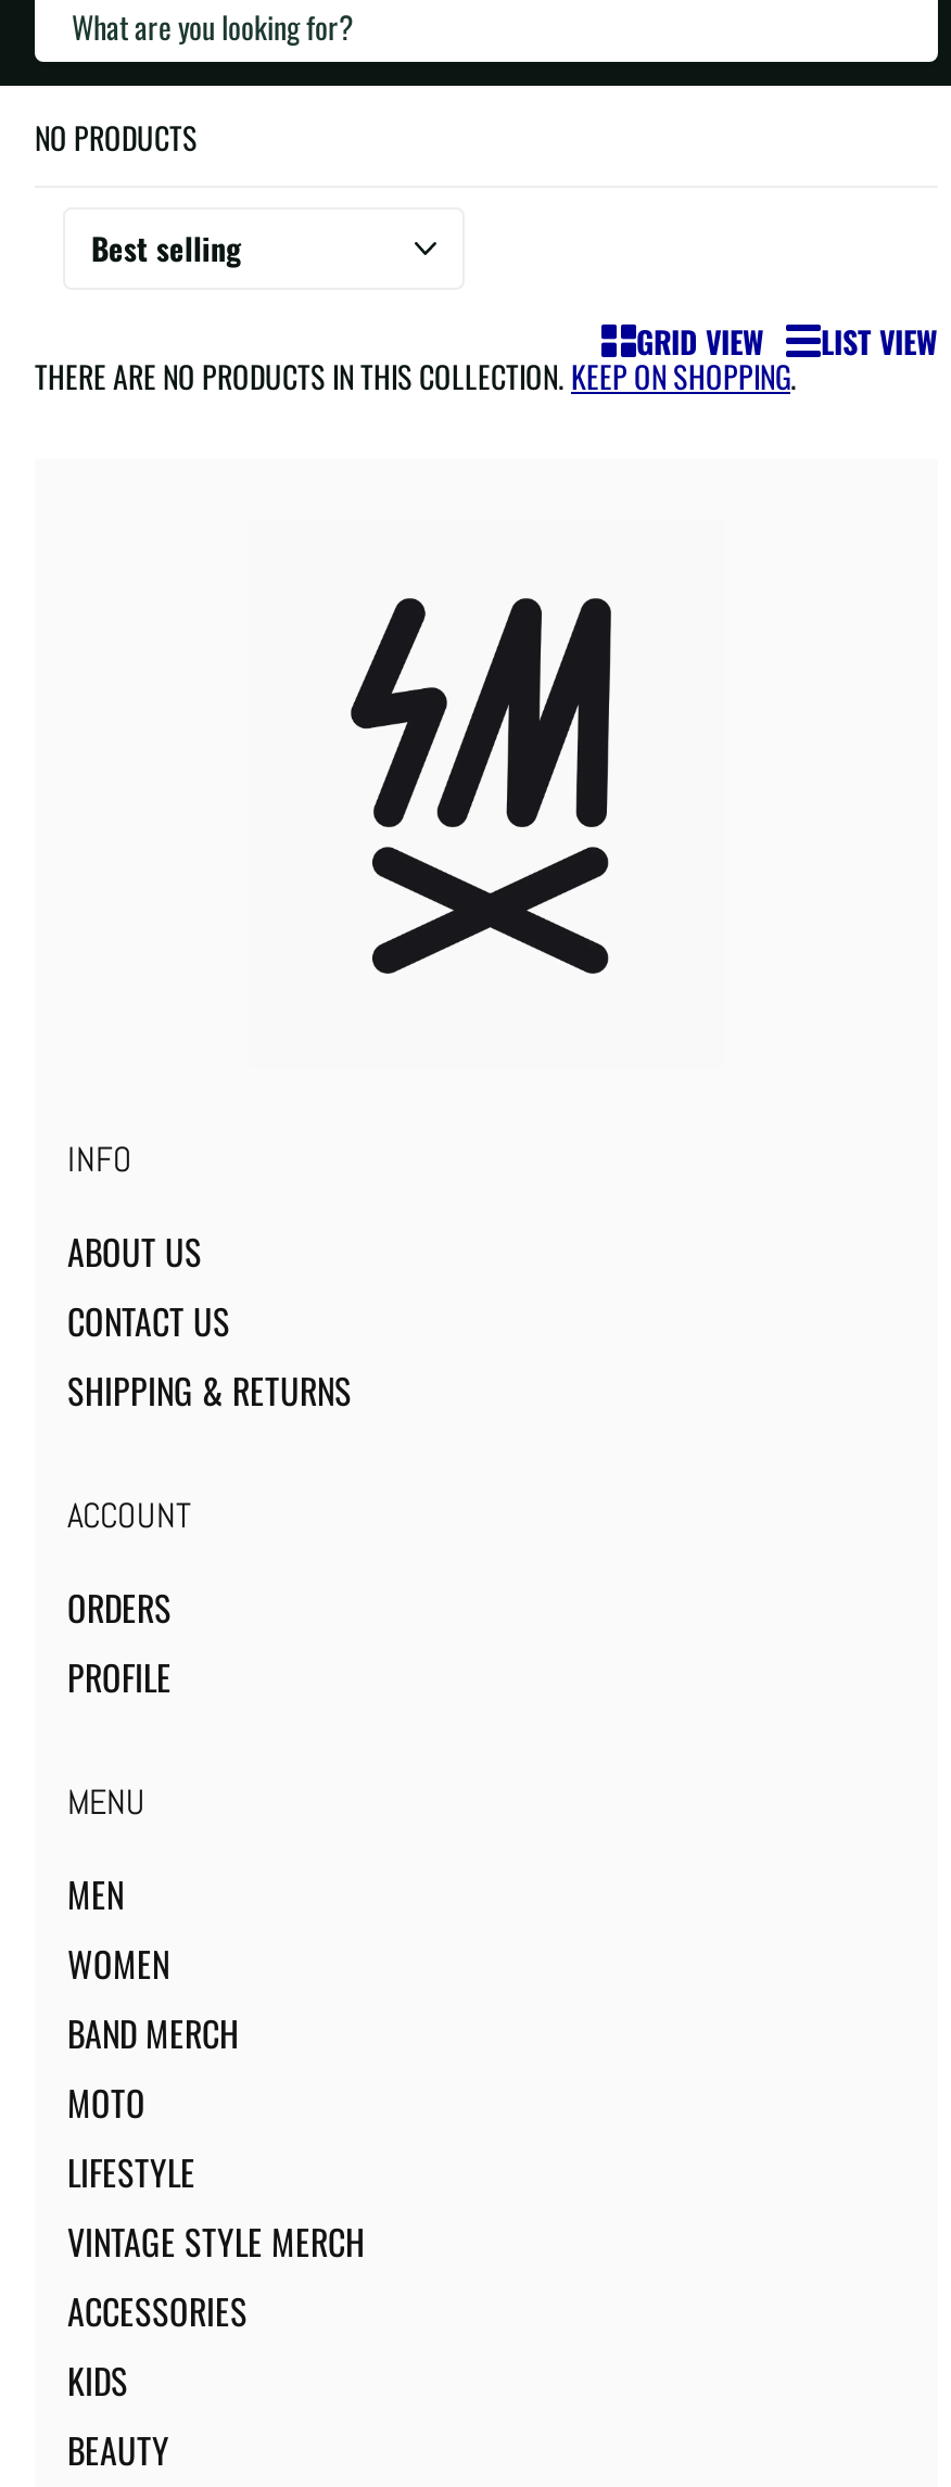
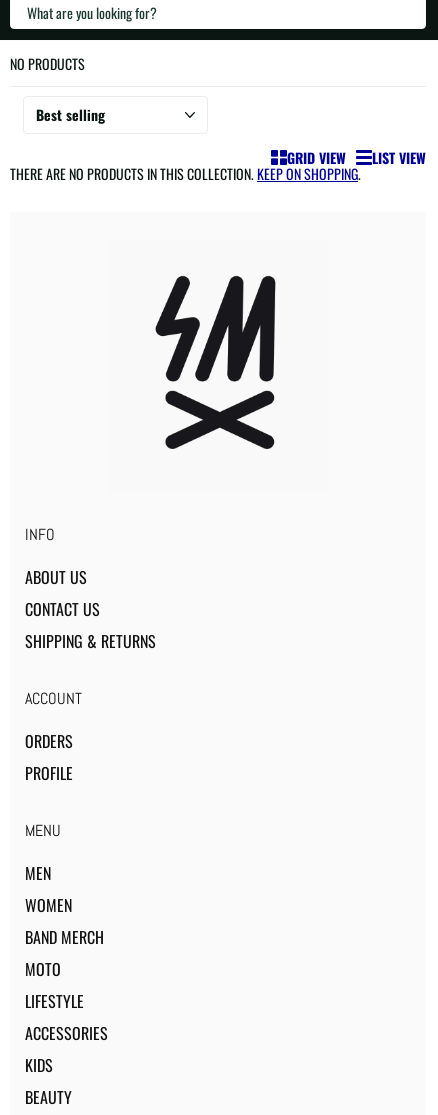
- VINTAGE STYLE MERCH
